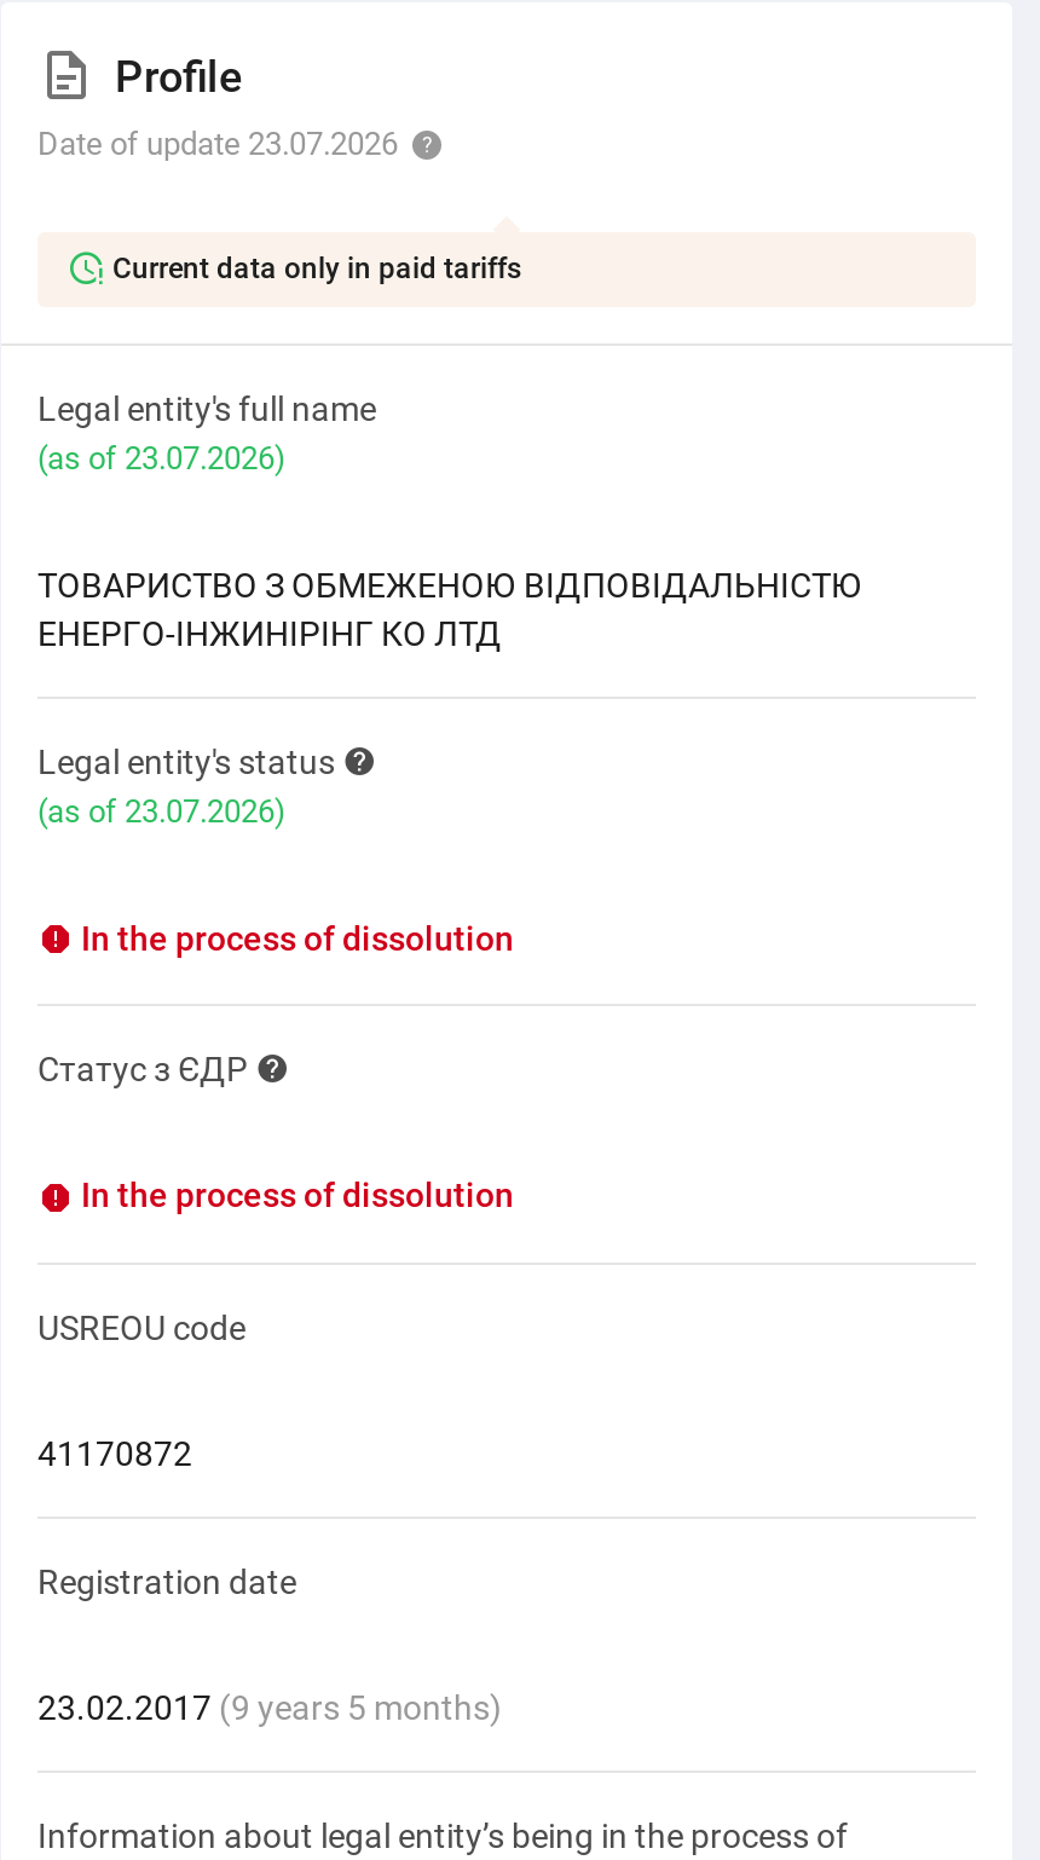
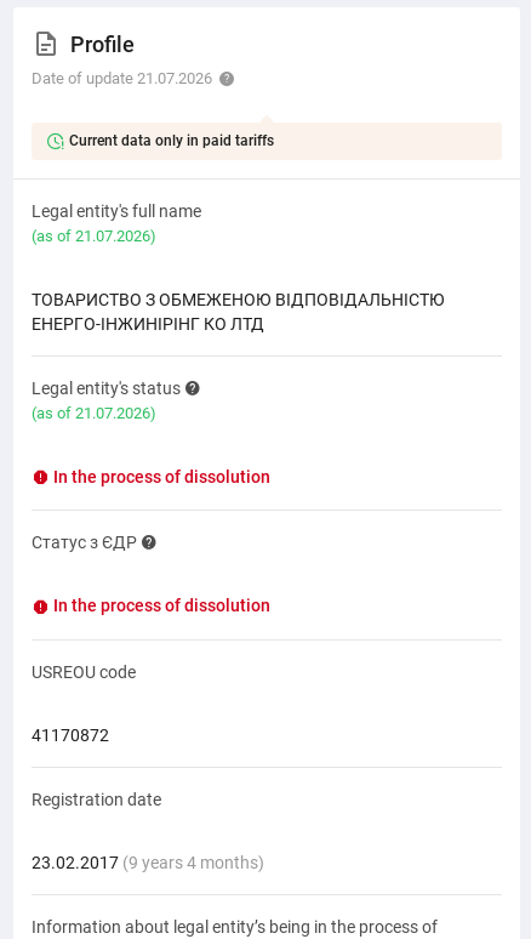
- Date of update 23.07.2026
+ Date of update 21.07.2026

- (as of 23.07.2026)
+ (as of 21.07.2026)

- (as of 23.07.2026)
+ (as of 21.07.2026)

- 23.02.2017 (9 years 5 months)
+ 23.02.2017 (9 years 4 months)
